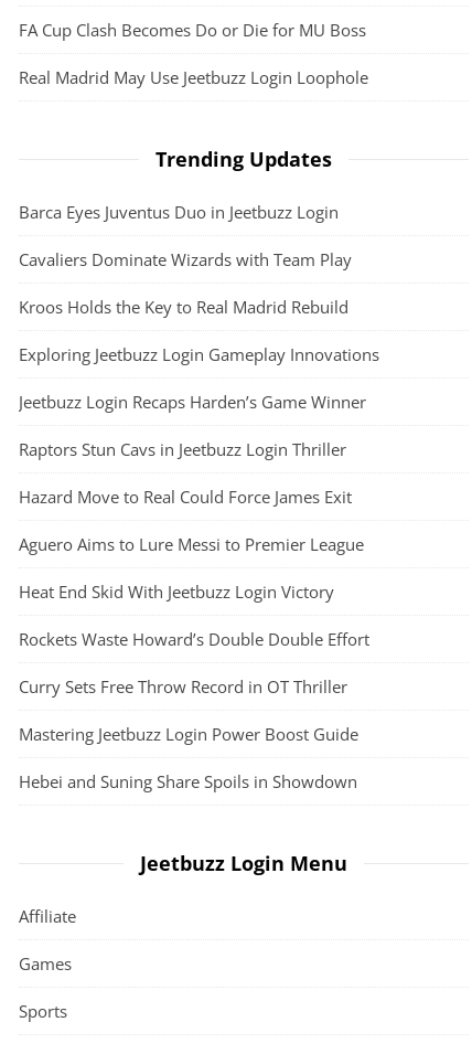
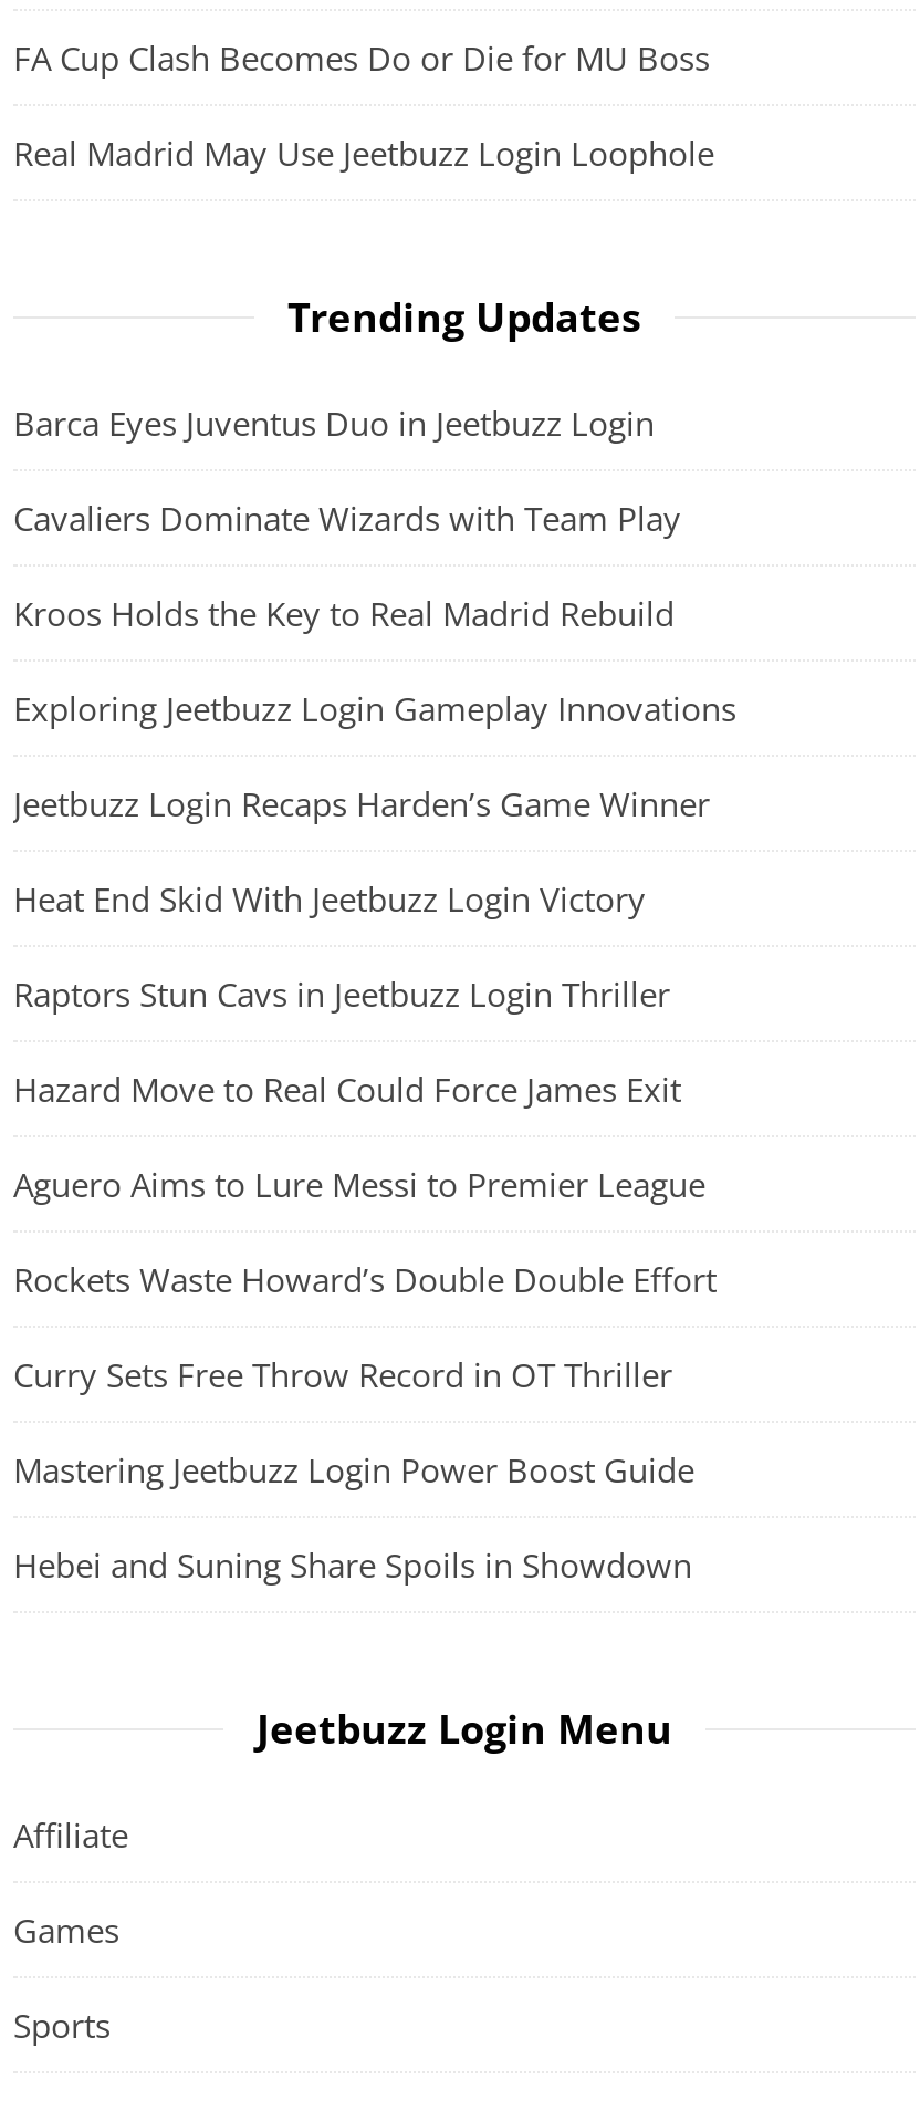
moved down: Raptors Stun Cavs in Jeetbuzz Login Thriller | Hazard Move to Real Could Force James Exit | Aguero Aims to Lure Messi to Premier League

moved up: Heat End Skid With Jeetbuzz Login Victory
